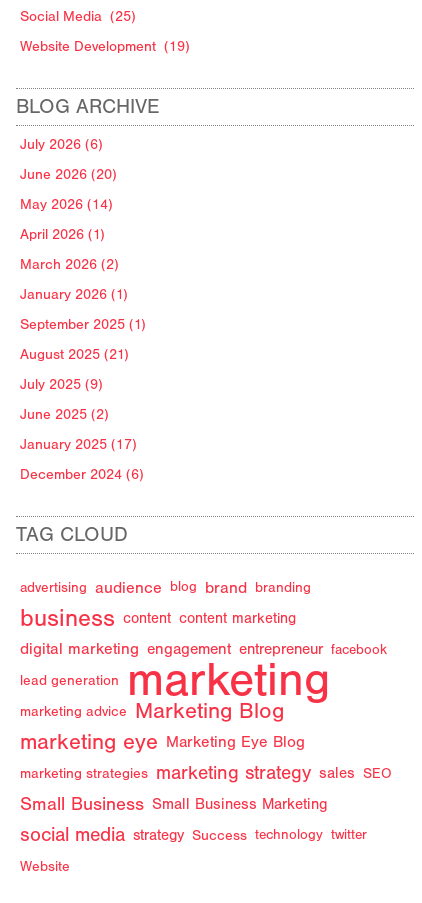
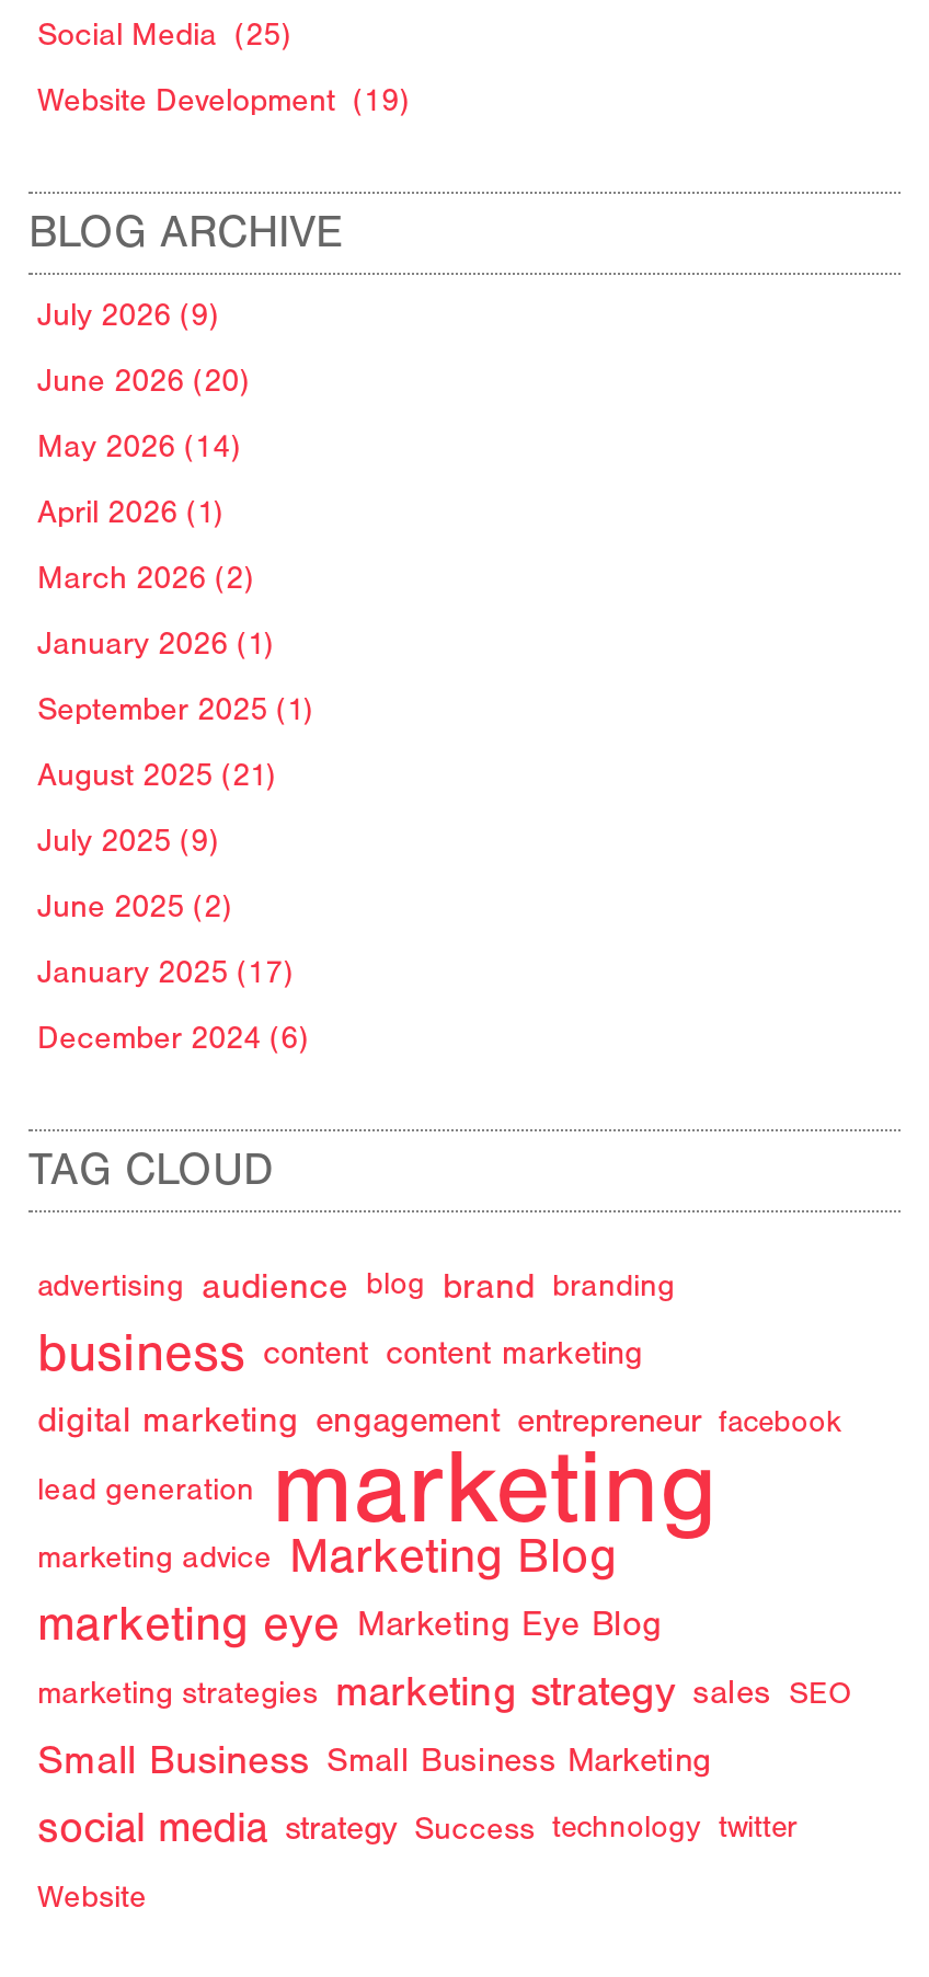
- July 2026 (6)
+ July 2026 (9)
